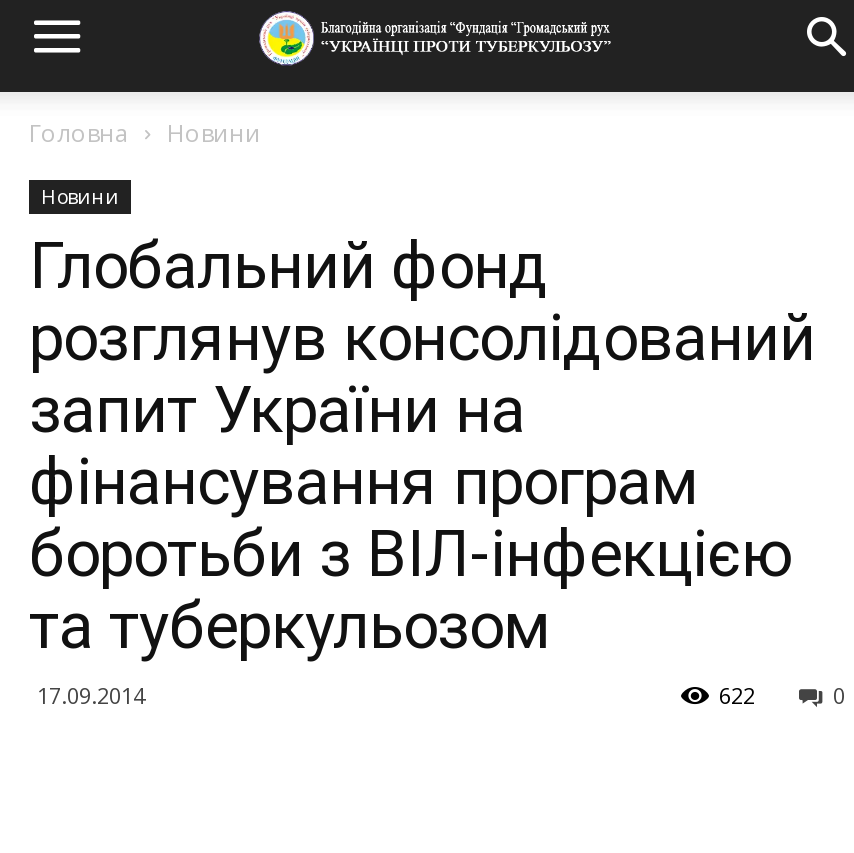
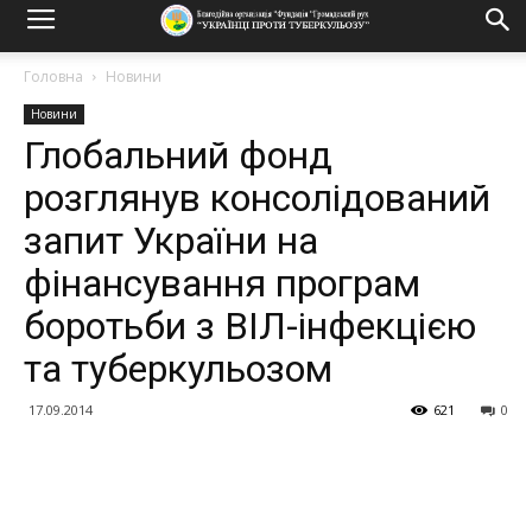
- 622
+ 621
